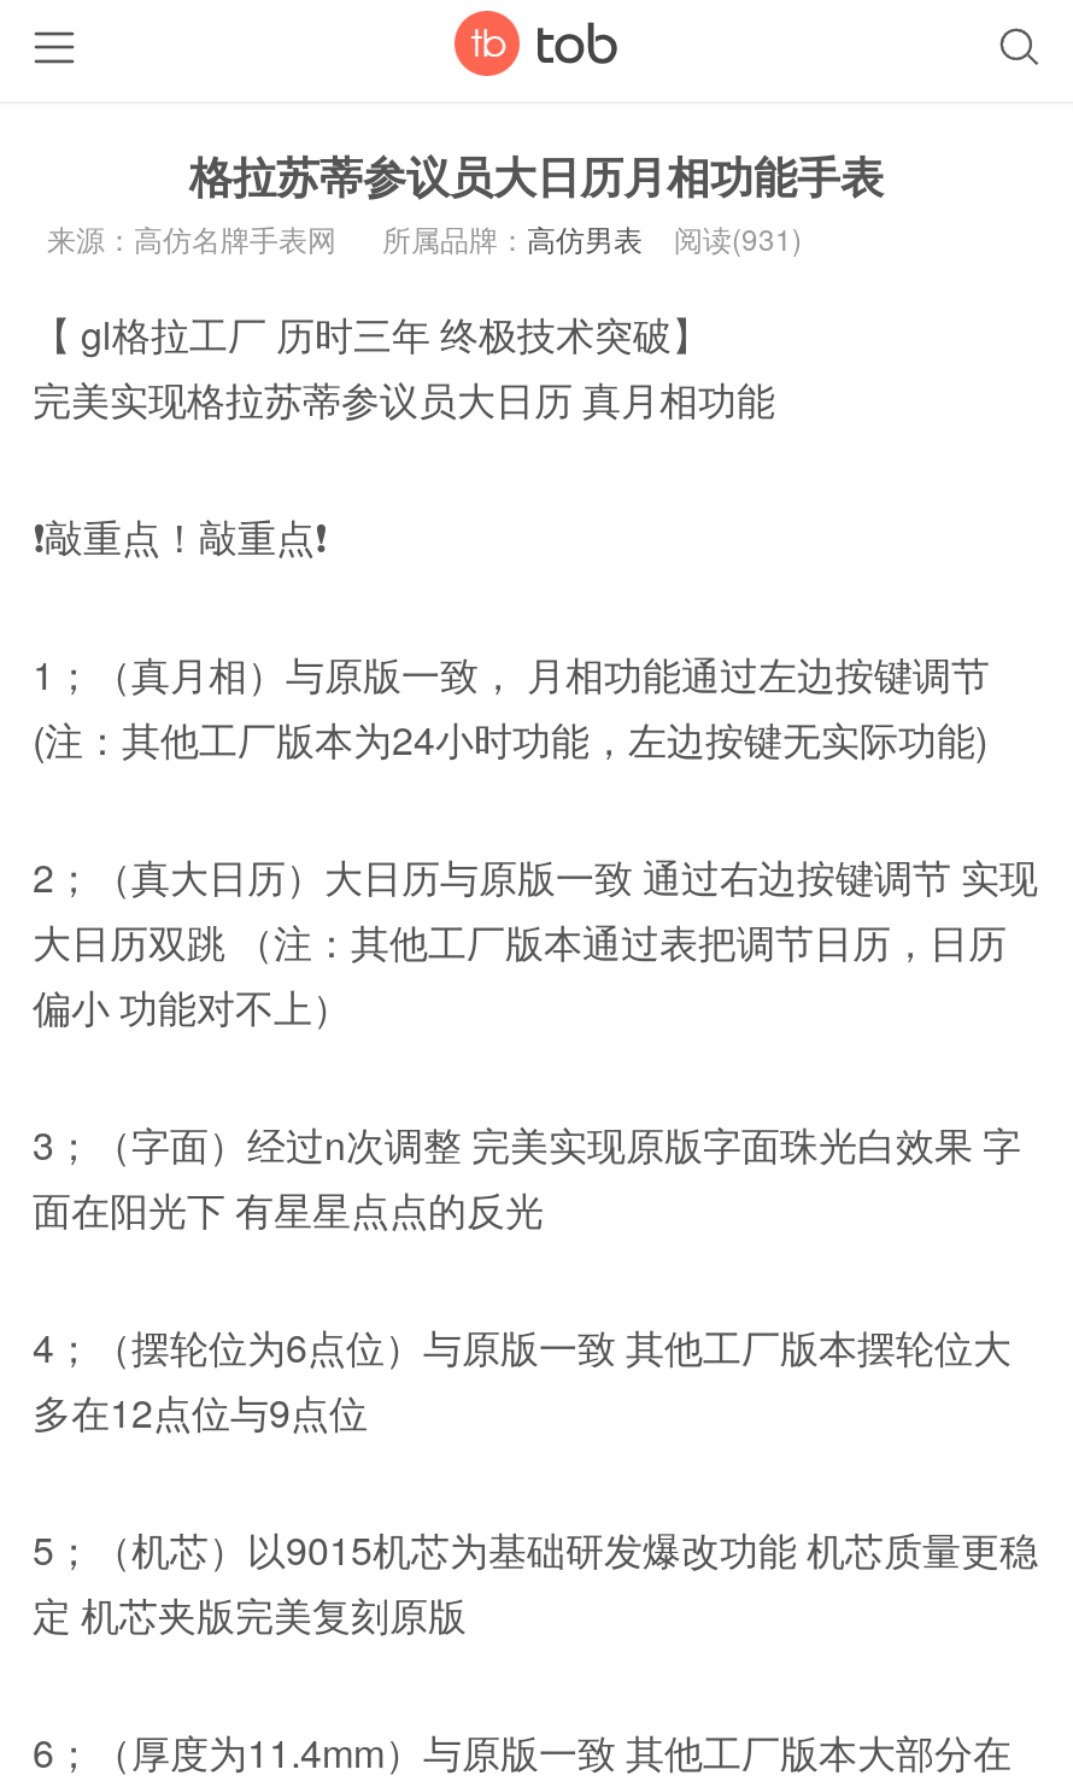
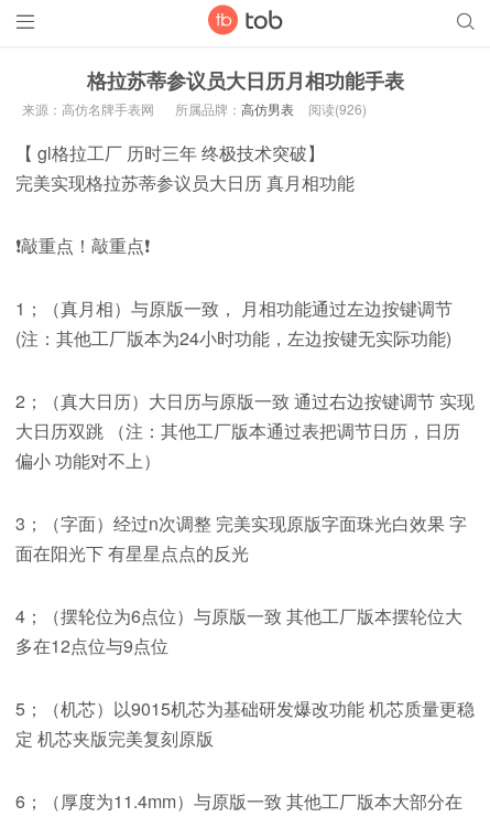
- 来源：高仿名牌手表网 所属品牌：高仿男表 阅读(931)
+ 来源：高仿名牌手表网 所属品牌：高仿男表 阅读(926)
